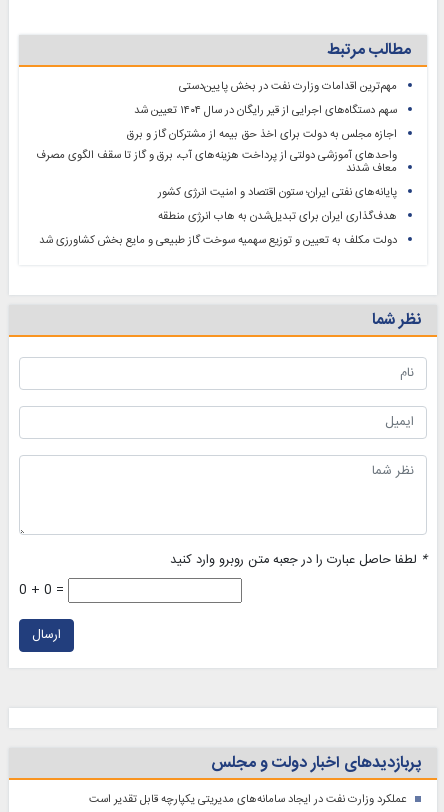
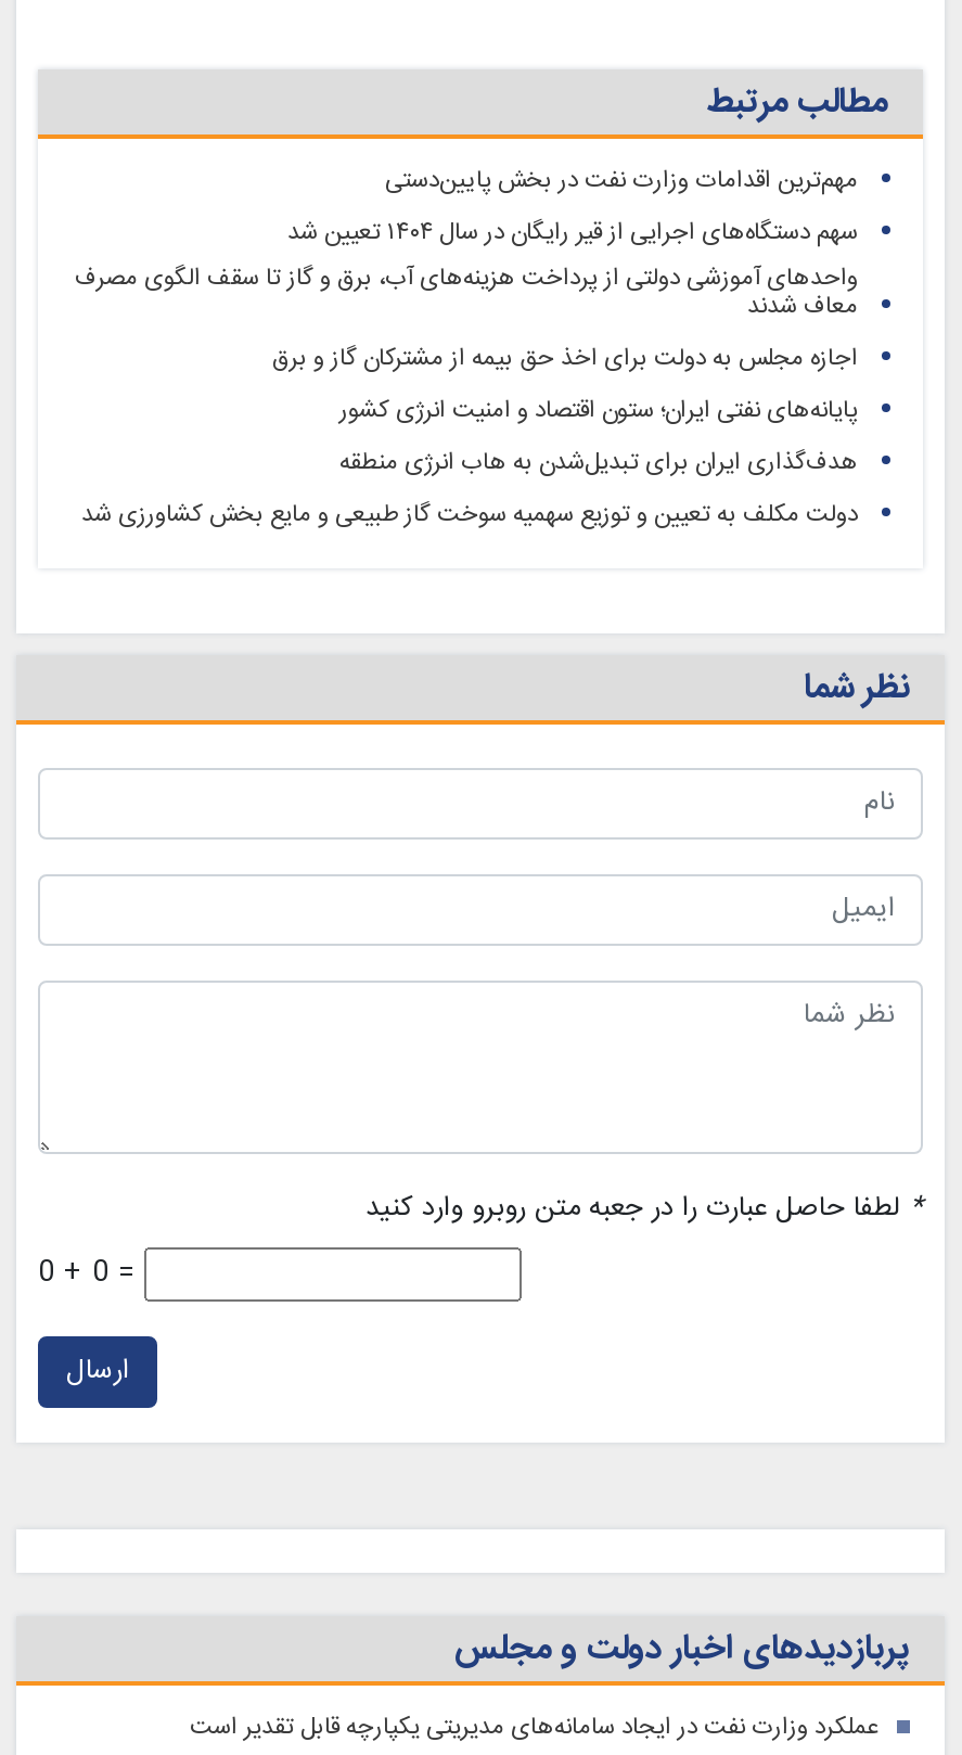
moved down: اجازه مجلس به دولت برای اخذ حق بیمه از مشترکان گاز و برق

moved up: واحدهای آموزشی دولتی از پرداخت هزینه‌های آب، برق و گاز تا سقف الگوی مصرف | معاف شدند
